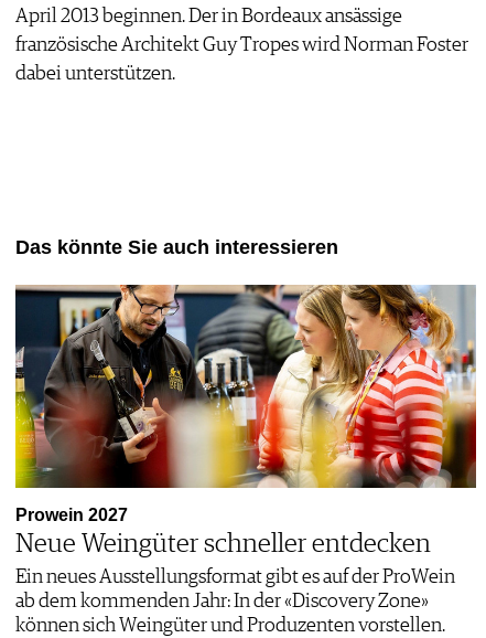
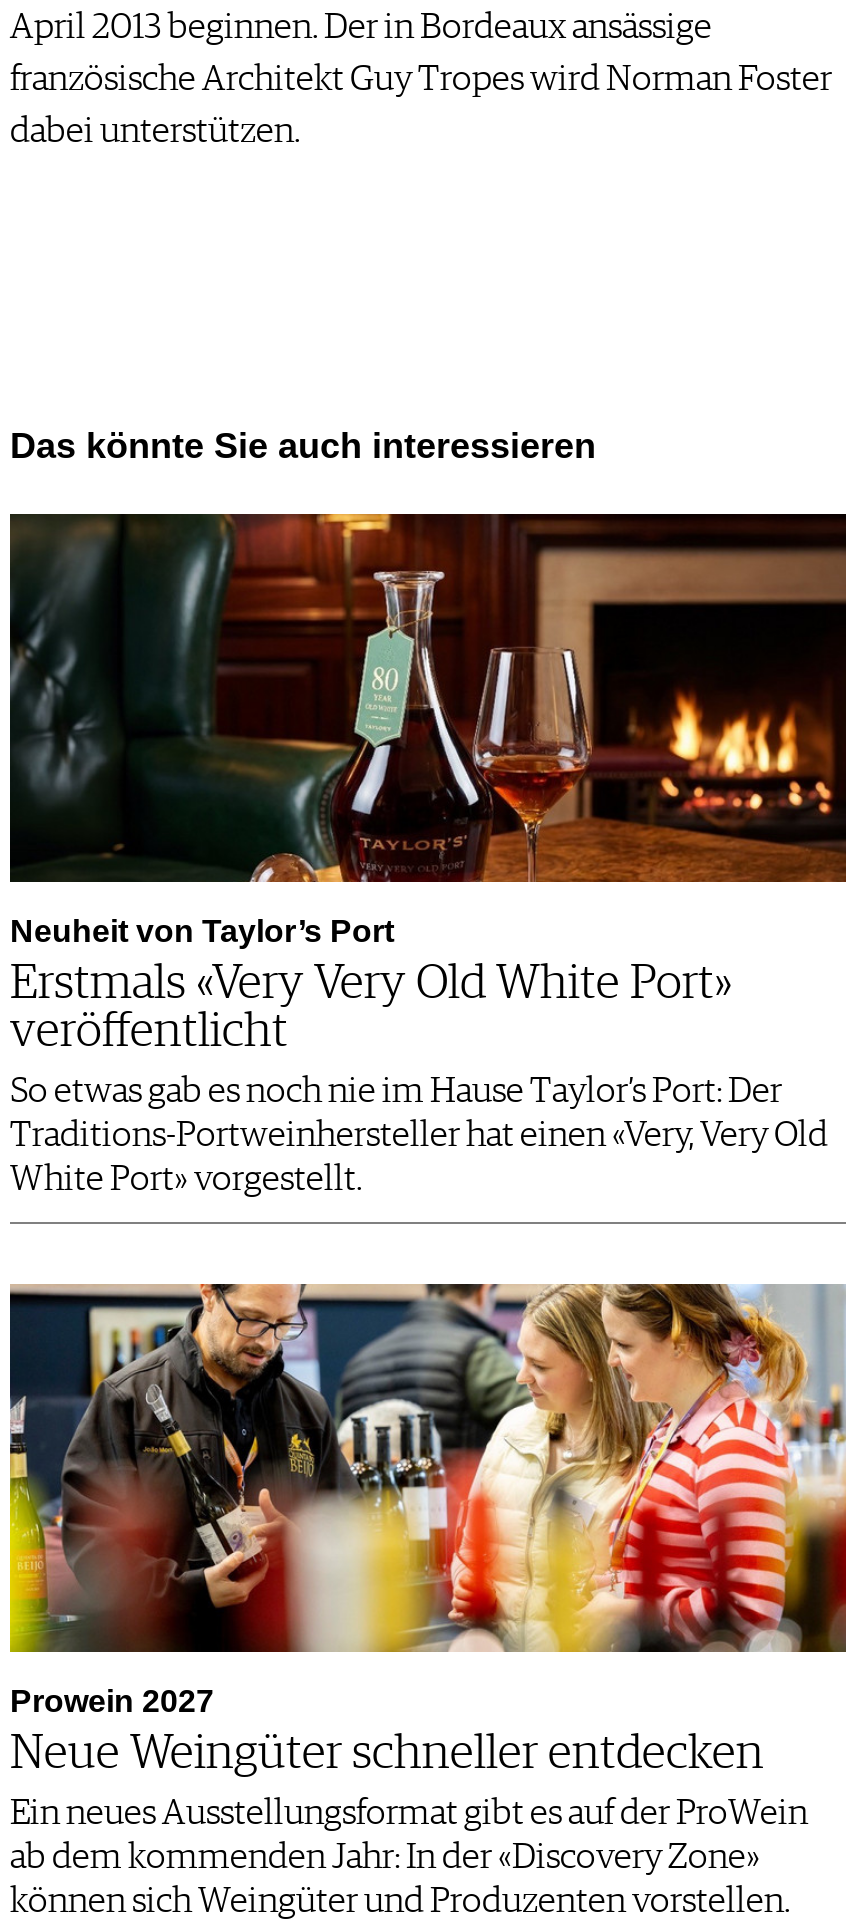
+ [image]
+ Neuheit von Taylor’s Port
+ Erstmals «Very Very Old White Port»
+ veröffentlicht
+ So etwas gab es noch nie im Hause Taylor’s Port: Der
+ Traditions-Portweinhersteller hat einen «Very, Very Old
+ White Port» vorgestellt.
